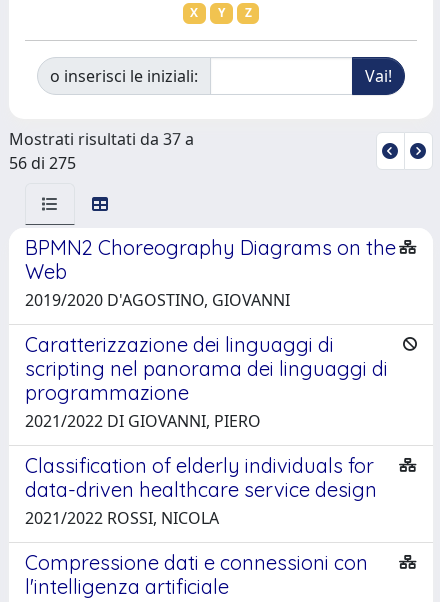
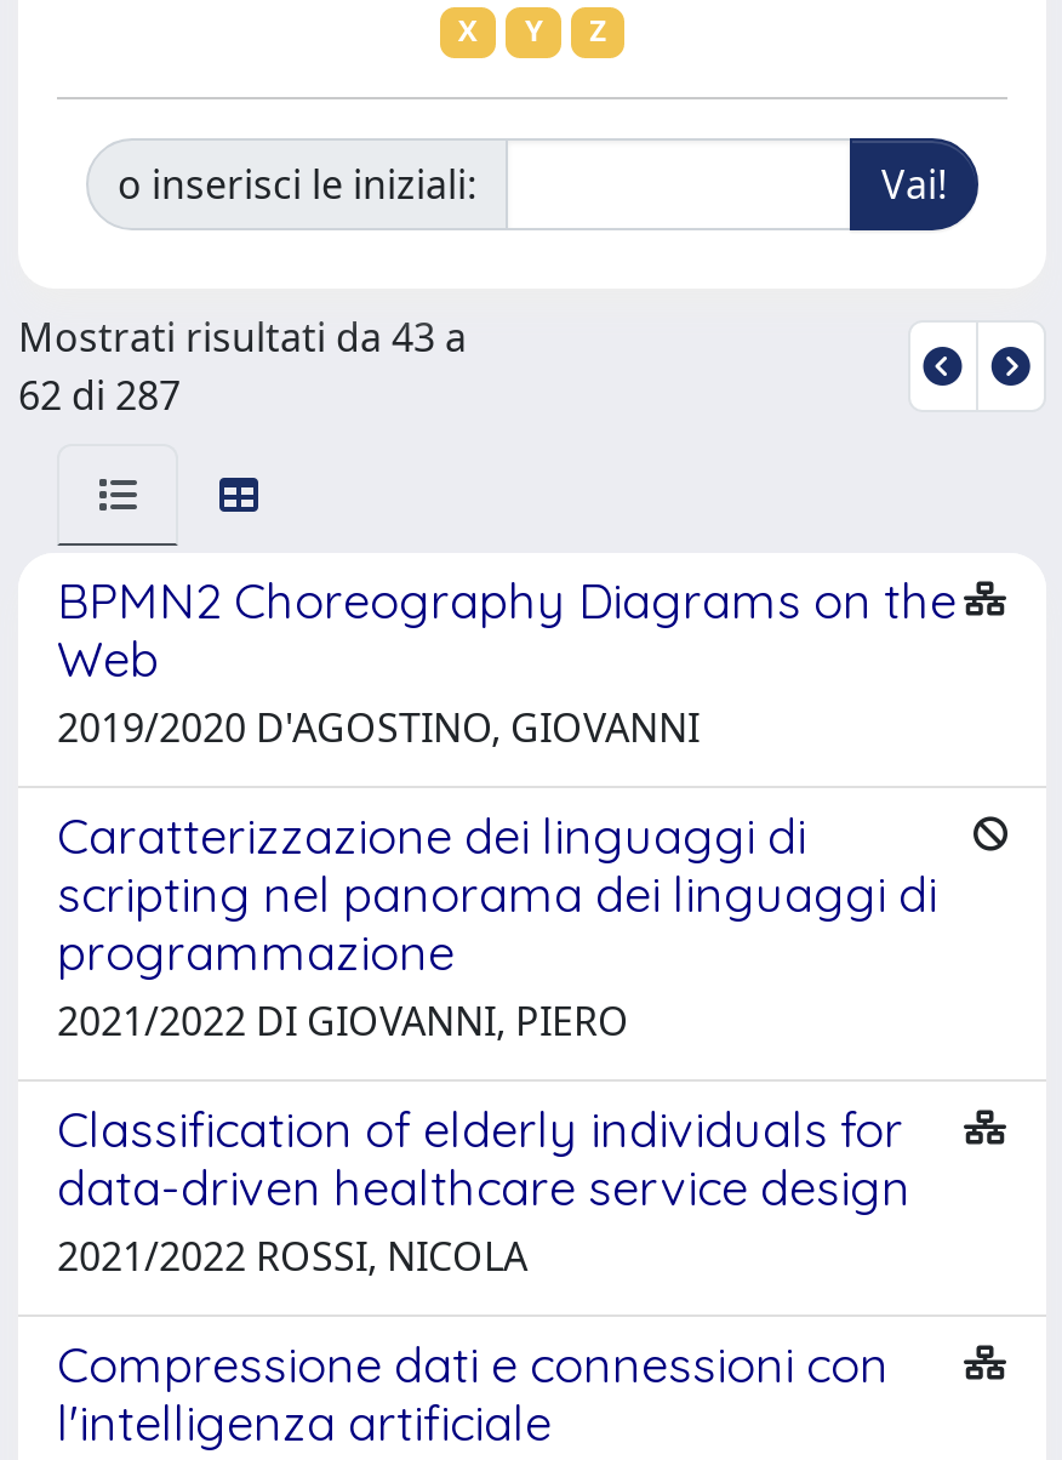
- Mostrati risultati da 37 a
+ Mostrati risultati da 43 a

- 56 di 275
+ 62 di 287
